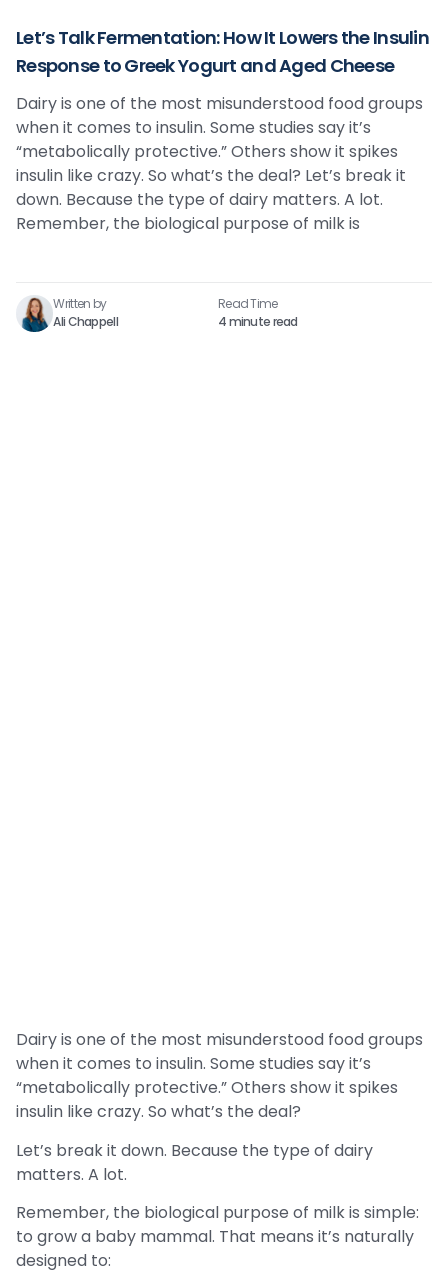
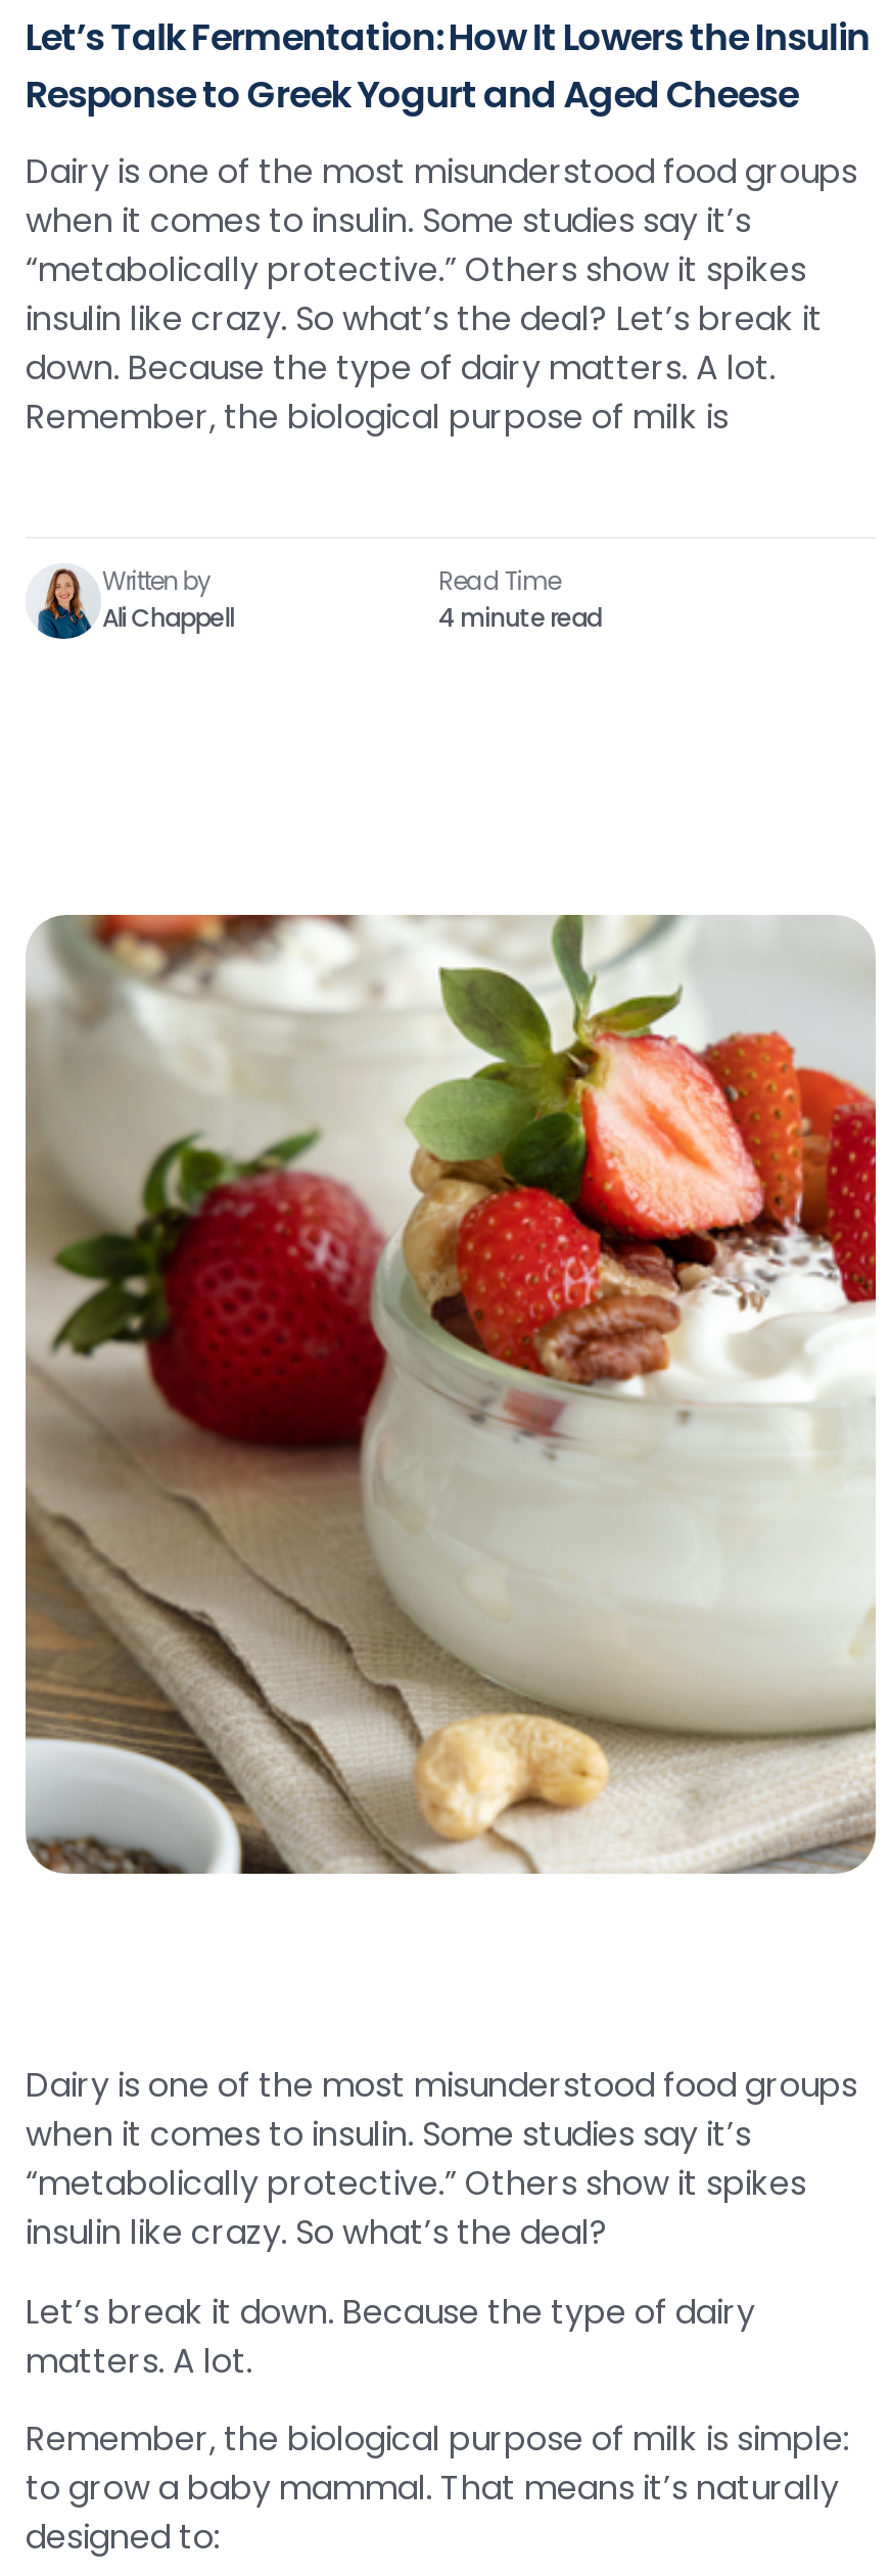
+ [image]
